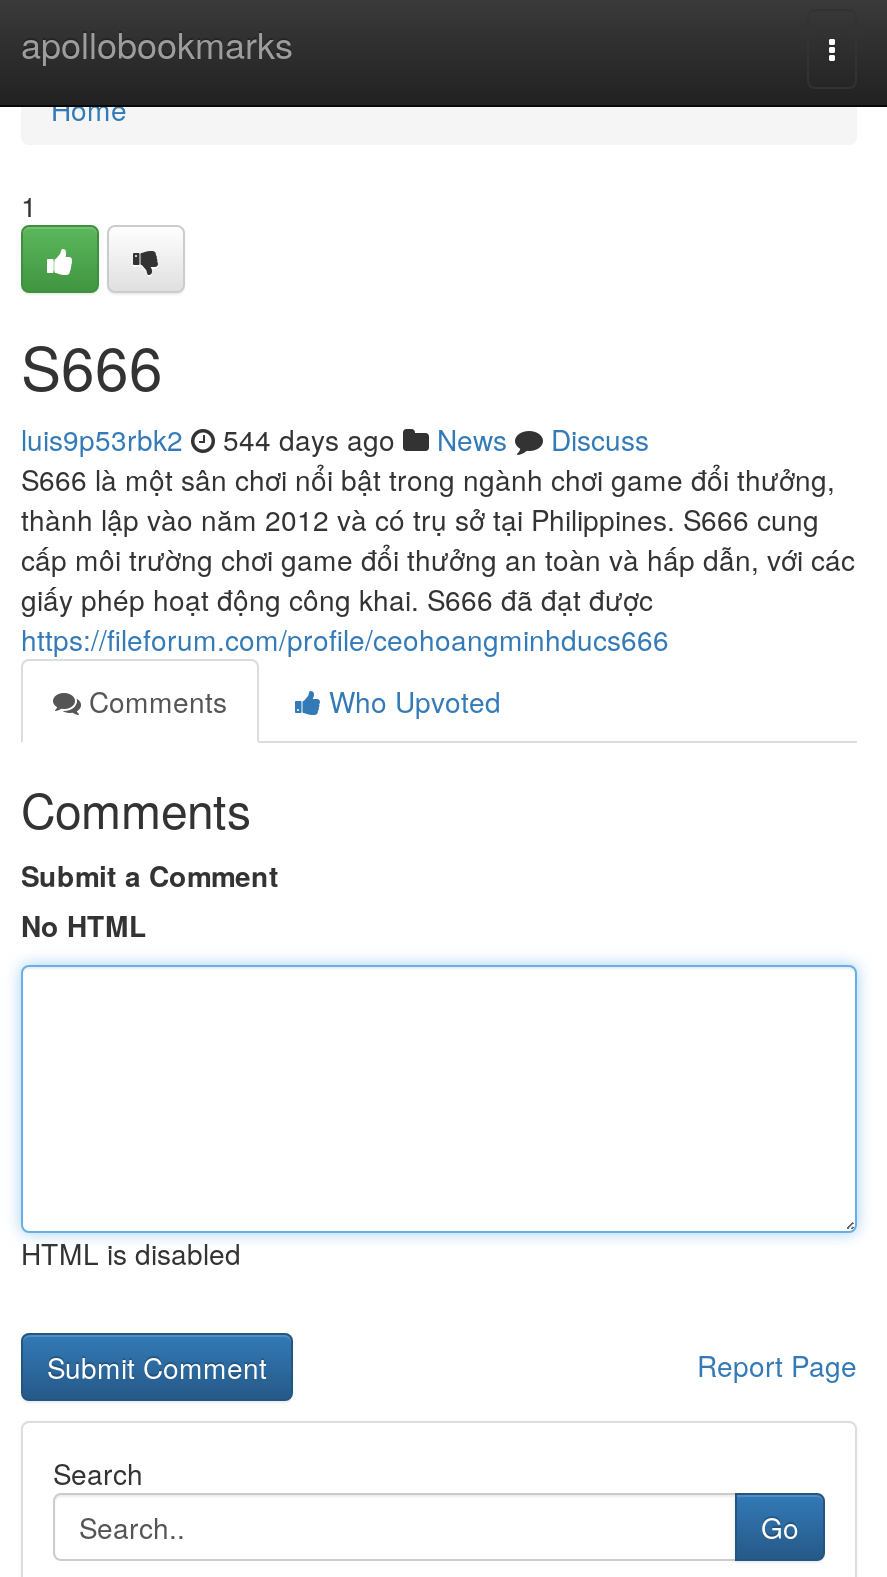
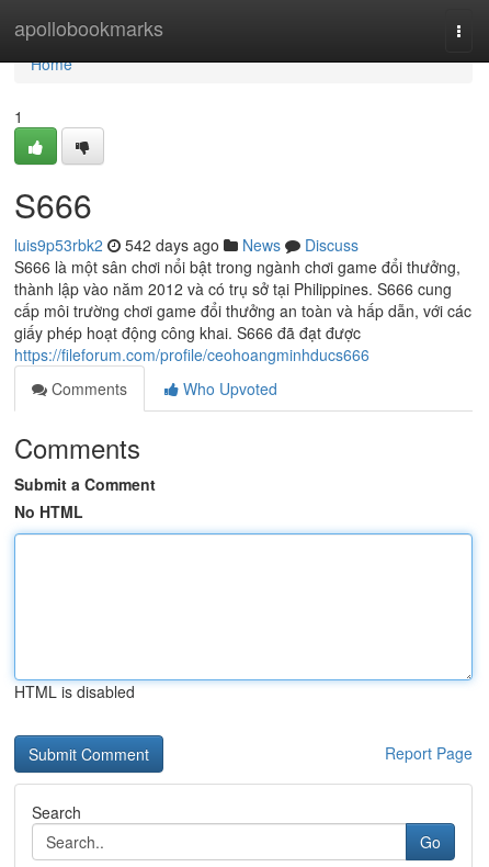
- luis9p53rbk2 544 days ago News Discuss
+ luis9p53rbk2 542 days ago News Discuss
